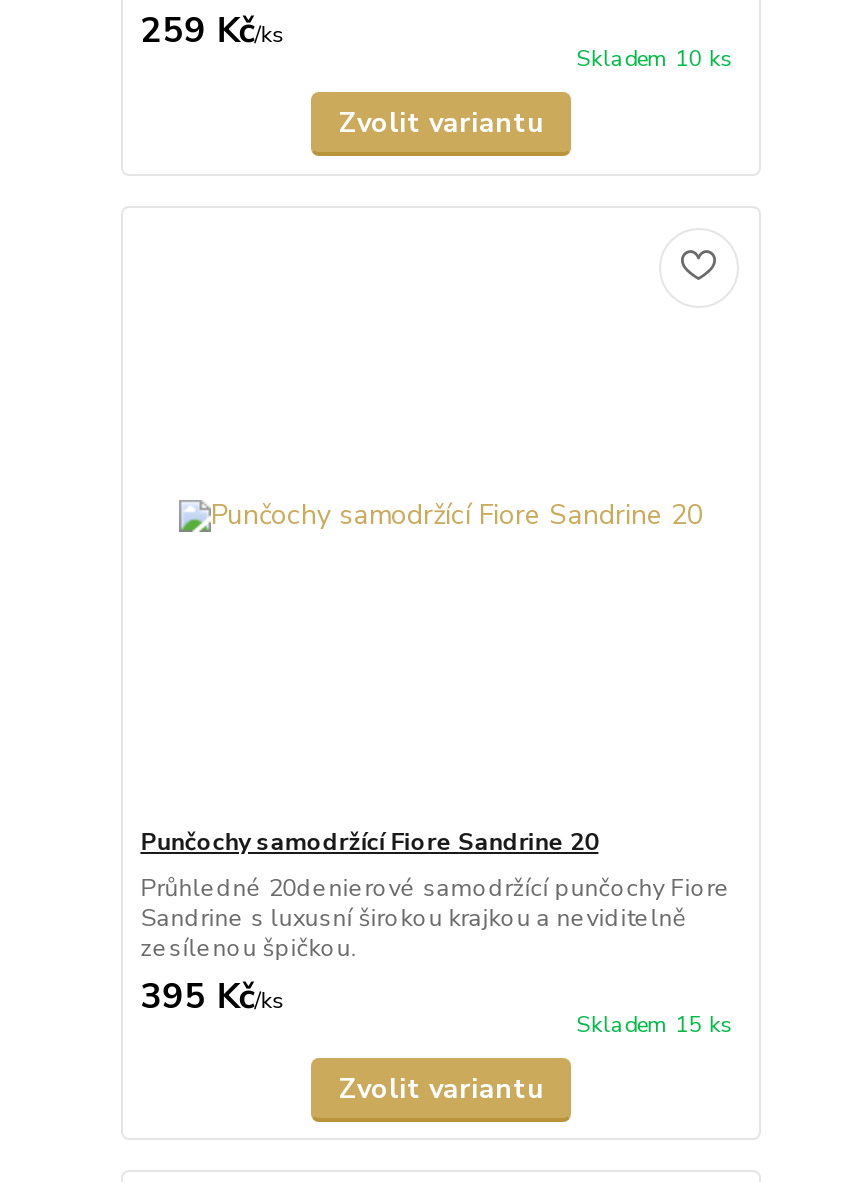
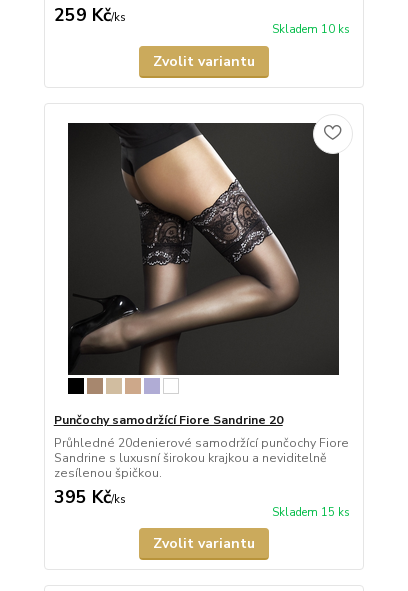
+ [image]
